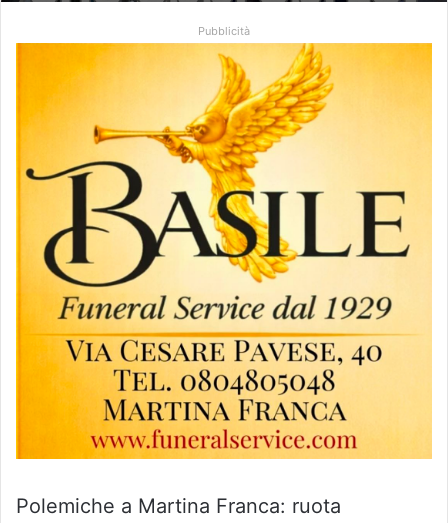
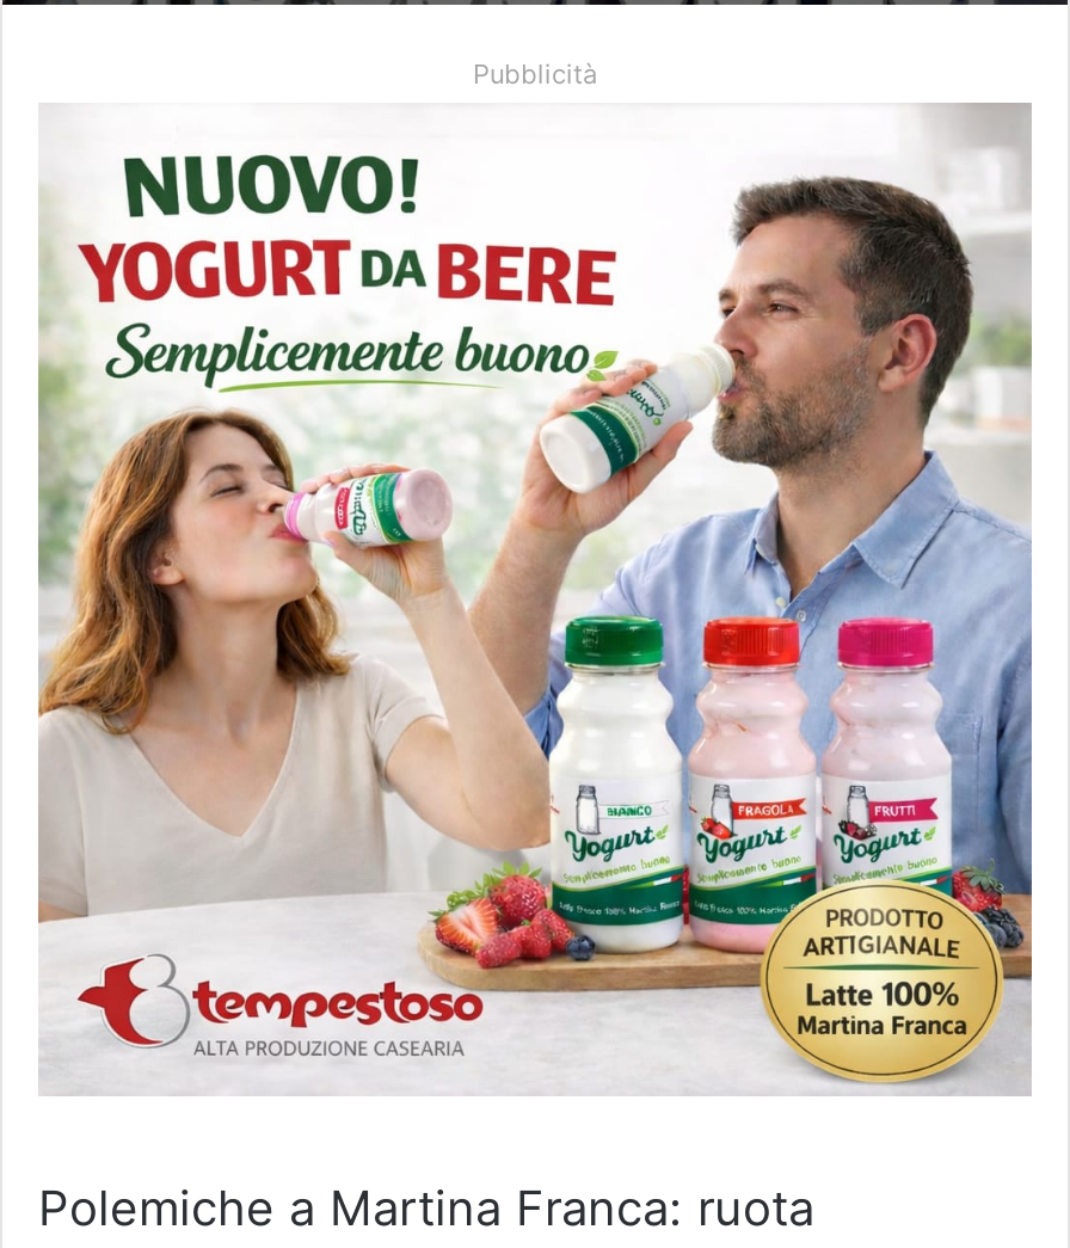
- [image]
+ [image]
